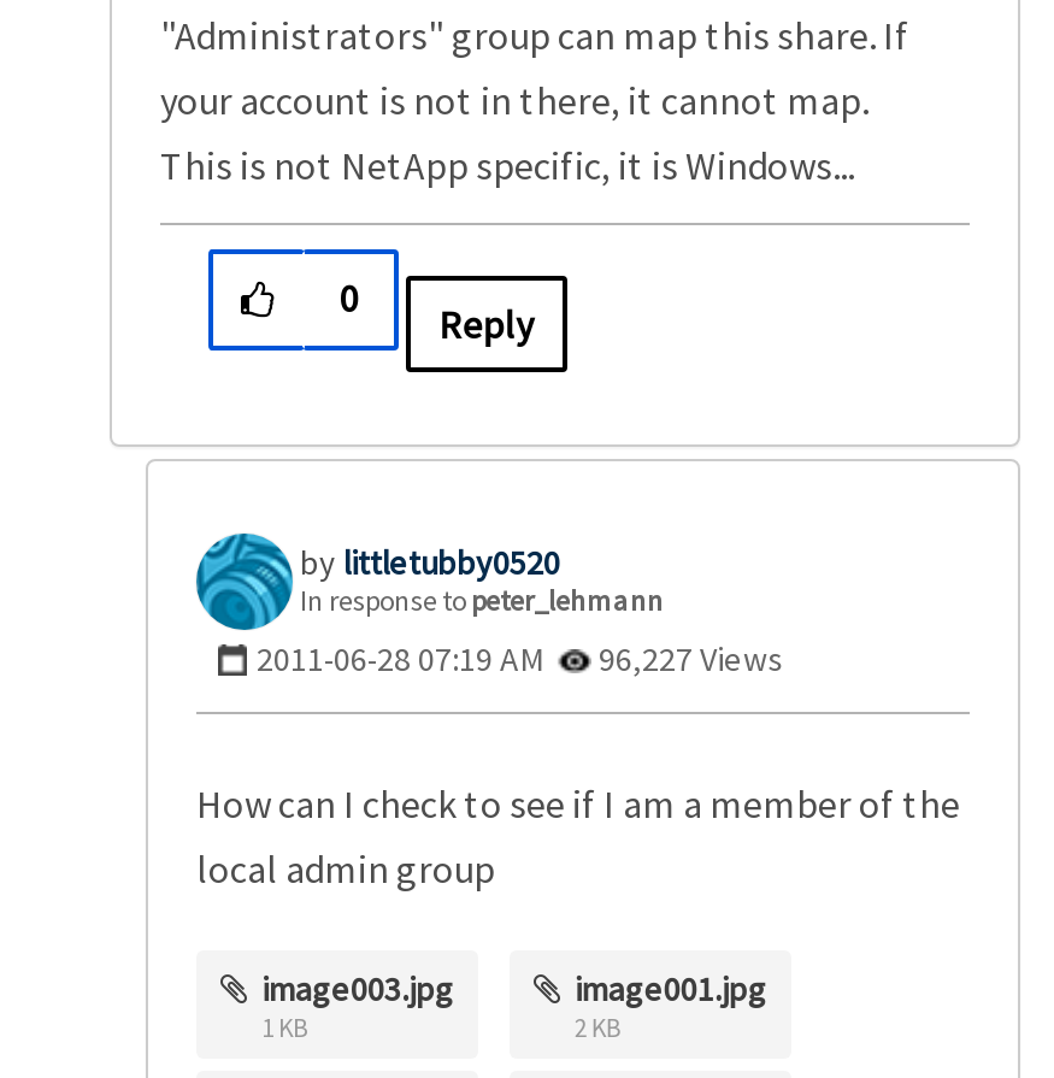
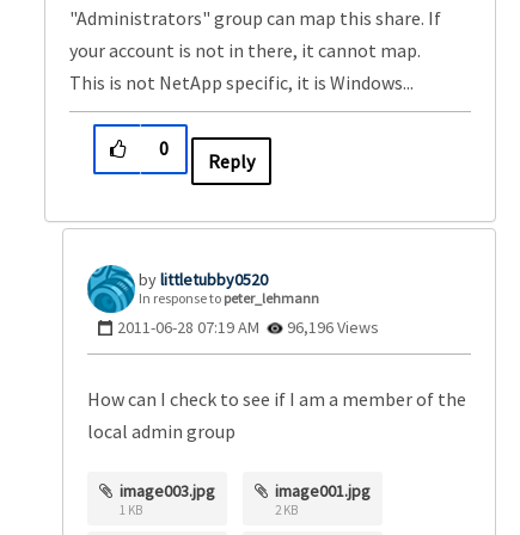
- 2011-06-28 07:19 AM 96,227 Views
+ 2011-06-28 07:19 AM 96,196 Views
